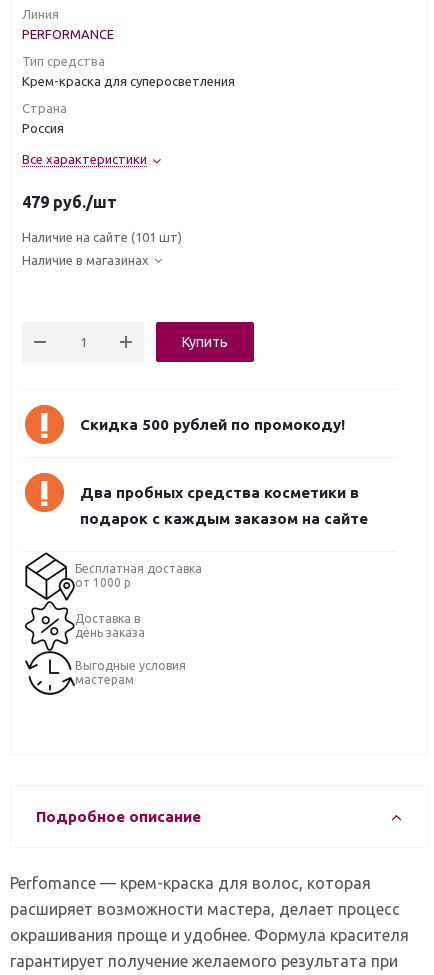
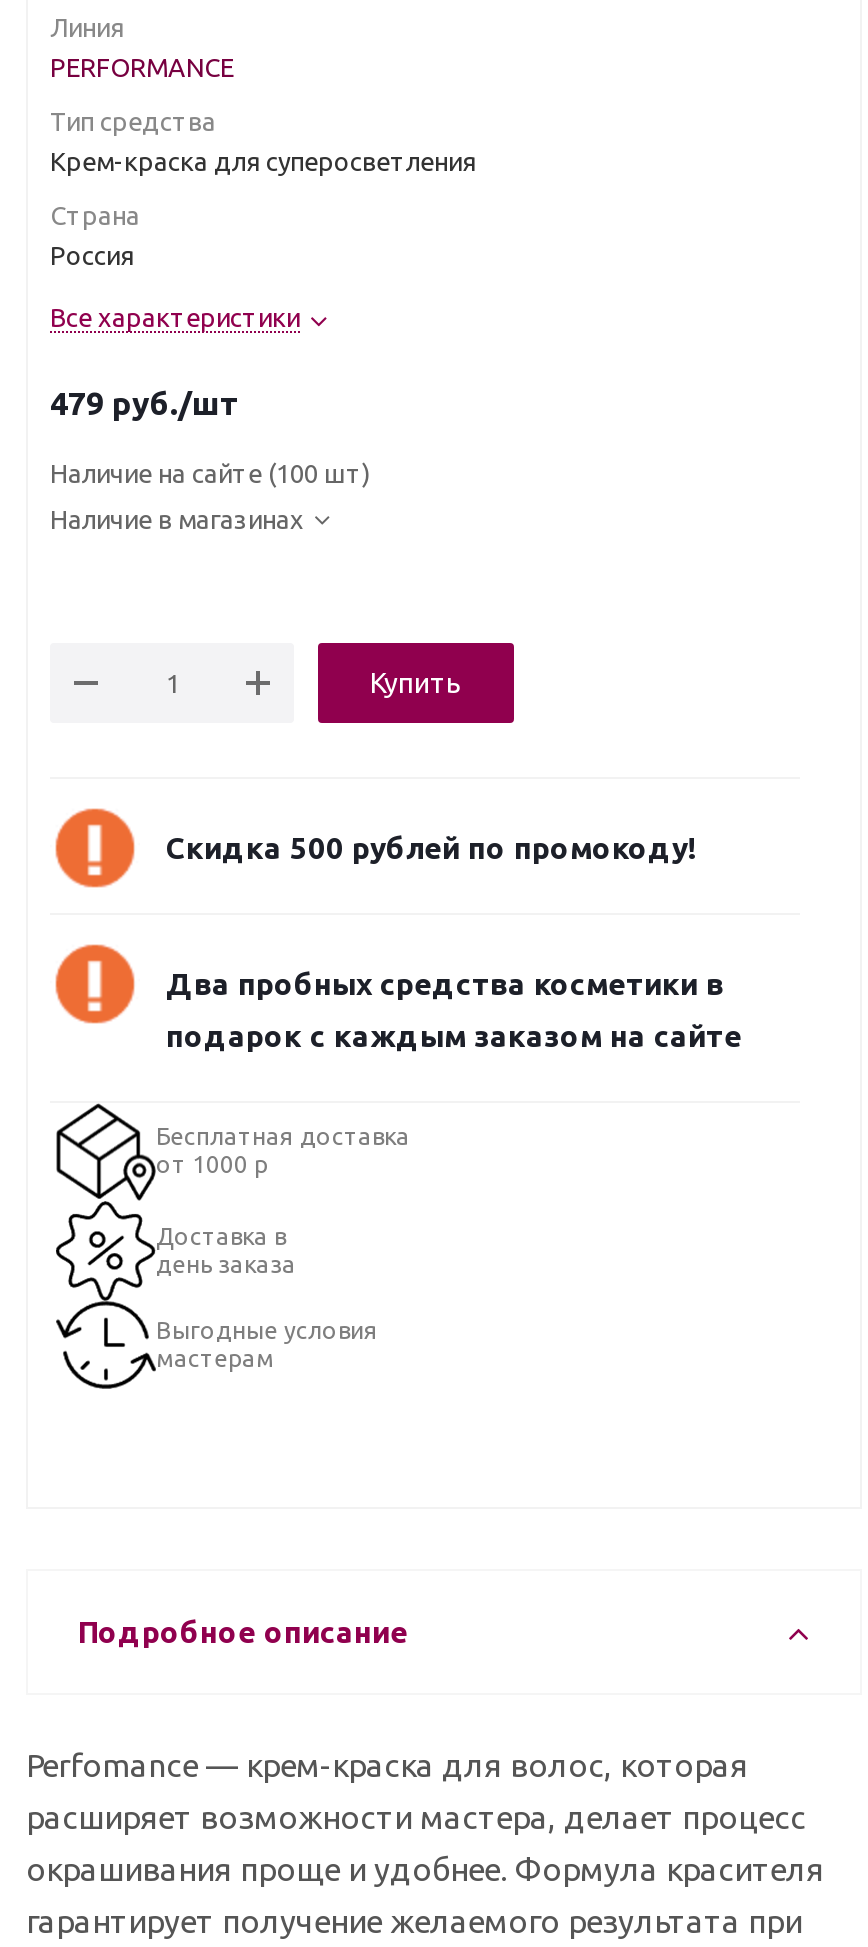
- Наличие на сайте (101 шт)
+ Наличие на сайте (100 шт)
